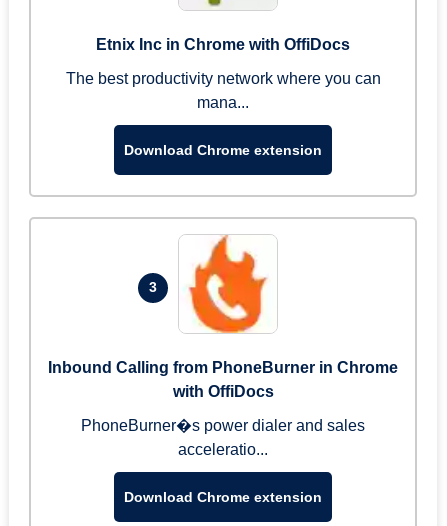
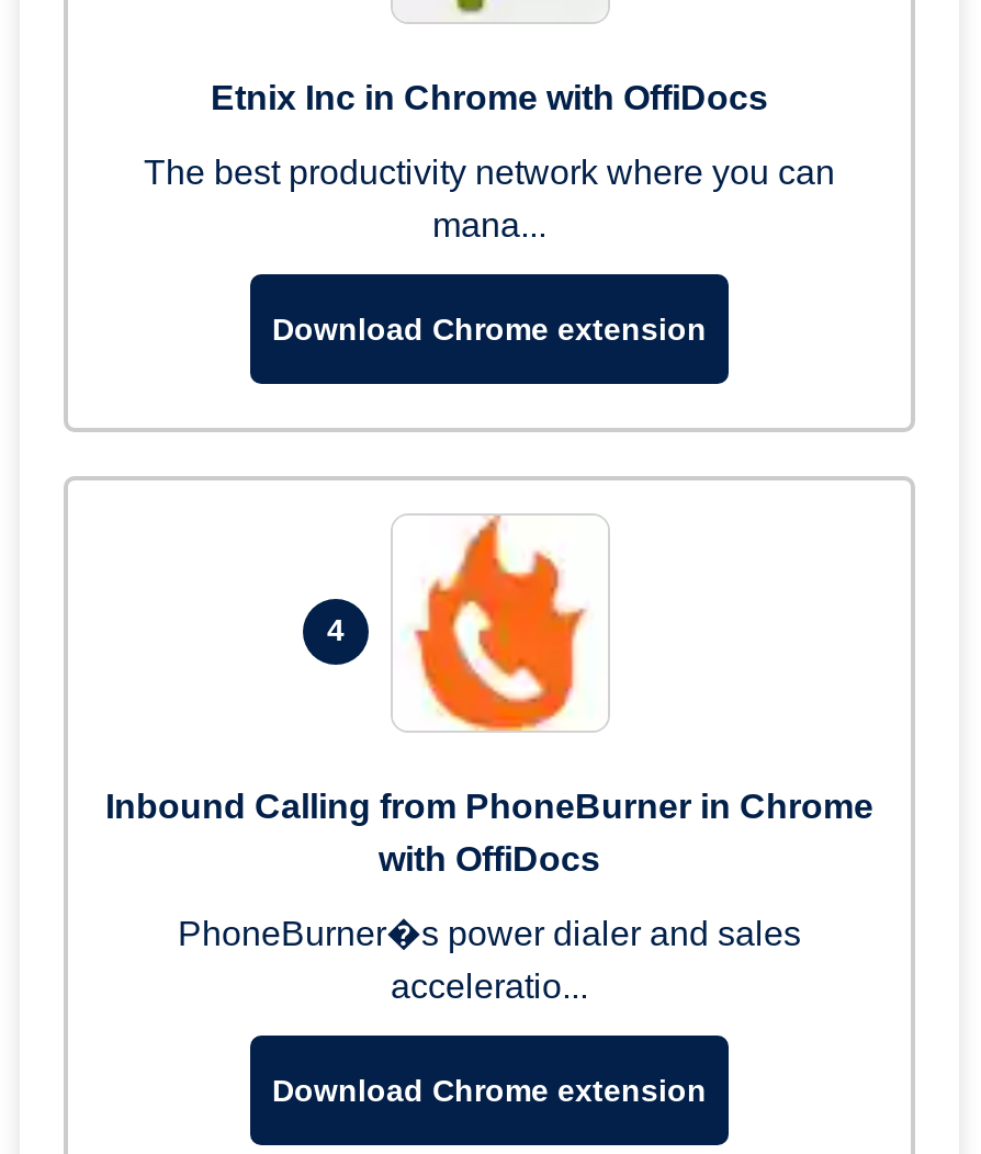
- 3
+ 4
